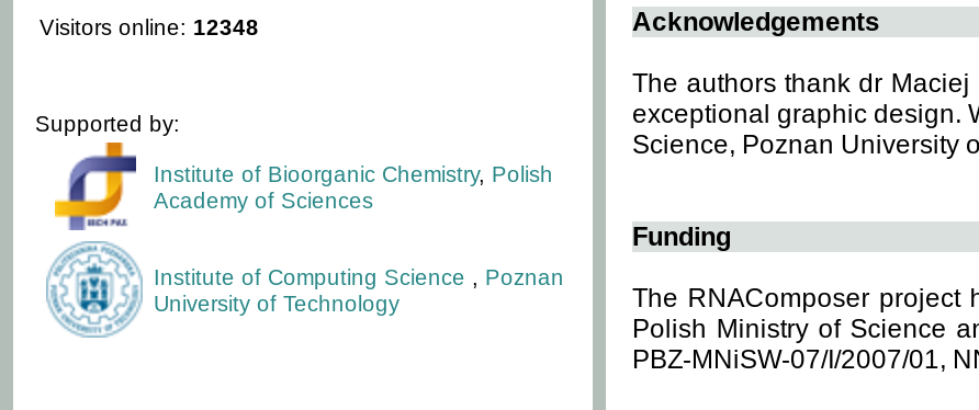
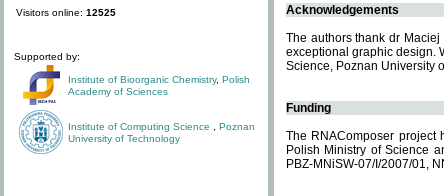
- Visitors online: 12348
+ Visitors online: 12525
